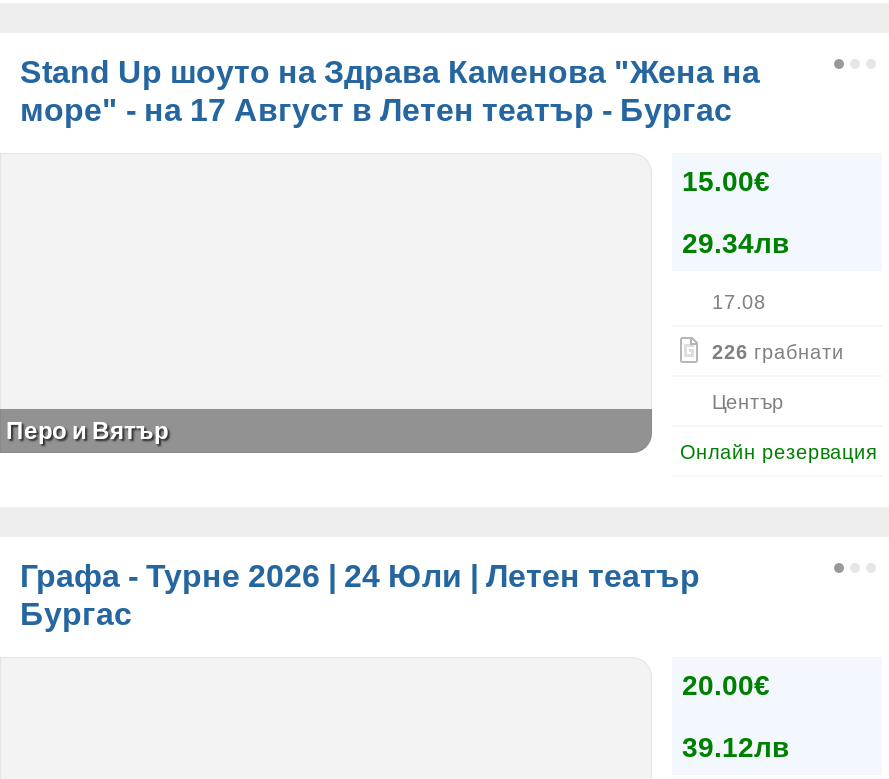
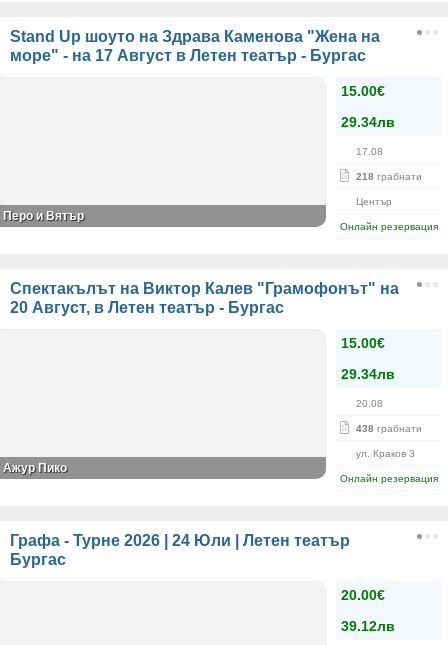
- 226 грабнати
+ 218 грабнати

+ Ажур Пико

+ Спектакълът на Виктор Калев "Грамофонът" на
+ 20 Август, в Летен театър - Бургас
+ 15.00€
+ 29.34лв
+ 20.08
+ 438 грабнати
+ ул. Краков 3
+ Онлайн резервация
